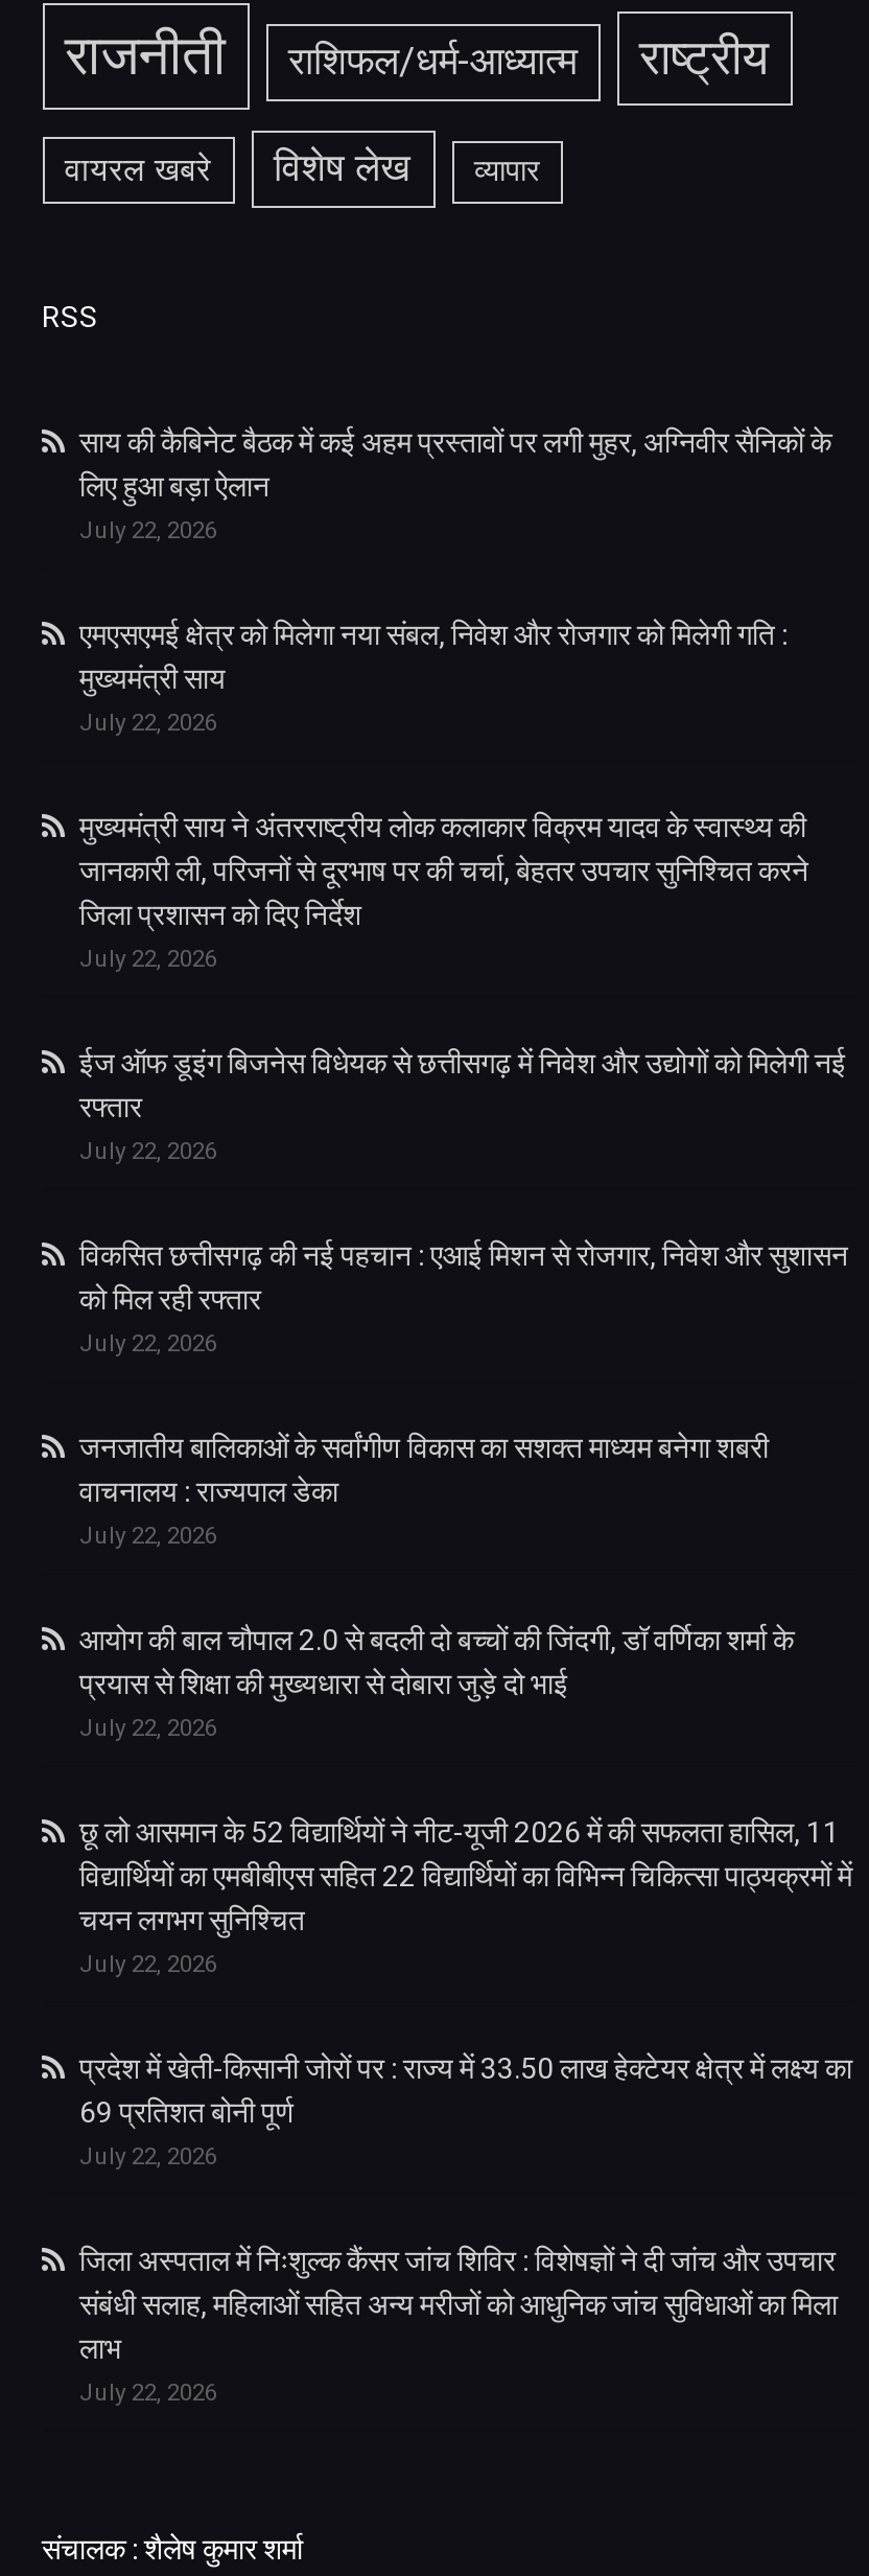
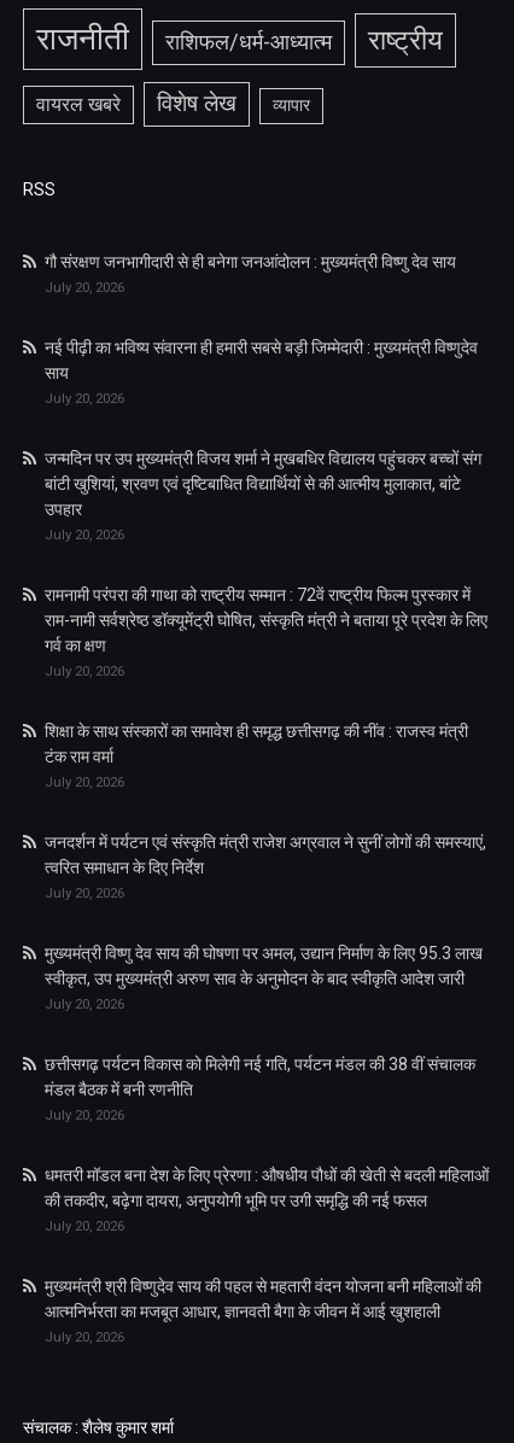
- साय की कैबिनेट बैठक में कई अहम प्रस्तावों पर लगी मुहर, अग्निवीर सैनिकों के
- लिए हुआ बड़ा ऐलान
- July 22, 2026
+ गौ संरक्षण जनभागीदारी से ही बनेगा जनआंदोलन : मुख्यमंत्री विष्णु देव साय
+ July 20, 2026

- एमएसएमई क्षेत्र को मिलेगा नया संबल, निवेश और रोजगार को मिलेगी गति :
- मुख्यमंत्री साय
- July 22, 2026
+ नई पीढ़ी का भविष्य संवारना ही हमारी सबसे बड़ी जिम्मेदारी : मुख्यमंत्री विष्णुदेव
+ साय
+ July 20, 2026

- मुख्यमंत्री साय ने अंतरराष्ट्रीय लोक कलाकार विक्रम यादव के स्वास्थ्य की
- जानकारी ली, परिजनों से दूरभाष पर की चर्चा, बेहतर उपचार सुनिश्चित करने
- जिला प्रशासन को दिए निर्देश
- July 22, 2026
+ जन्मदिन पर उप मुख्यमंत्री विजय शर्मा ने मुखबधिर विद्यालय पहुंचकर बच्चों संग
+ बांटी खुशियां, श्रवण एवं दृष्टिबाधित विद्यार्थियों से की आत्मीय मुलाकात, बांटे
+ उपहार
+ July 20, 2026

- ईज ऑफ डूइंग बिजनेस विधेयक से छत्तीसगढ़ में निवेश और उद्योगों को मिलेगी नई
- रफ्तार
- July 22, 2026
+ रामनामी परंपरा की गाथा को राष्ट्रीय सम्मान : 72वें राष्ट्रीय फिल्म पुरस्कार में
+ राम-नामी सर्वश्रेष्ठ डॉक्यूमेंट्री घोषित, संस्कृति मंत्री ने बताया पूरे प्रदेश के लिए
+ गर्व का क्षण
+ July 20, 2026

- विकसित छत्तीसगढ़ की नई पहचान : एआई मिशन से रोजगार, निवेश और सुशासन
- को मिल रही रफ्तार
- July 22, 2026
+ शिक्षा के साथ संस्कारों का समावेश ही समृद्ध छत्तीसगढ़ की नींव : राजस्व मंत्री
+ टंक राम वर्मा
+ July 20, 2026

- जनजातीय बालिकाओं के सर्वांगीण विकास का सशक्त माध्यम बनेगा शबरी
- वाचनालय : राज्यपाल डेका
- July 22, 2026
+ जनदर्शन में पर्यटन एवं संस्कृति मंत्री राजेश अग्रवाल ने सुनीं लोगों की समस्याएं,
+ त्वरित समाधान के दिए निर्देश
+ July 20, 2026

- आयोग की बाल चौपाल 2.0 से बदली दो बच्चों की जिंदगी, डॉ वर्णिका शर्मा के
- प्रयास से शिक्षा की मुख्यधारा से दोबारा जुड़े दो भाई
- July 22, 2026
+ मुख्यमंत्री विष्णु देव साय की घोषणा पर अमल, उद्यान निर्माण के लिए 95.3 लाख
+ स्वीकृत, उप मुख्यमंत्री अरुण साव के अनुमोदन के बाद स्वीकृति आदेश जारी
+ July 20, 2026

- छू लो आसमान के 52 विद्यार्थियों ने नीट-यूजी 2026 में की सफलता हासिल, 11
- विद्यार्थियों का एमबीबीएस सहित 22 विद्यार्थियों का विभिन्न चिकित्सा पाठ्यक्रमों में
- चयन लगभग सुनिश्चित
- July 22, 2026
+ छत्तीसगढ़ पर्यटन विकास को मिलेगी नई गति, पर्यटन मंडल की 38 वीं संचालक
+ मंडल बैठक में बनी रणनीति
+ July 20, 2026

- प्रदेश में खेती-किसानी जोरों पर : राज्य में 33.50 लाख हेक्टेयर क्षेत्र में लक्ष्य का
- 69 प्रतिशत बोनी पूर्ण
- July 22, 2026
+ धमतरी मॉडल बना देश के लिए प्रेरणा : औषधीय पौधों की खेती से बदली महिलाओं
+ की तकदीर, बढ़ेगा दायरा, अनुपयोगी भूमि पर उगी समृद्धि की नई फसल
+ July 20, 2026

- जिला अस्पताल में निःशुल्क कैंसर जांच शिविर : विशेषज्ञों ने दी जांच और उपचार
- संबंधी सलाह, महिलाओं सहित अन्य मरीजों को आधुनिक जांच सुविधाओं का मिला
- लाभ
- July 22, 2026
+ मुख्यमंत्री श्री विष्णुदेव साय की पहल से महतारी वंदन योजना बनी महिलाओं की
+ आत्मनिर्भरता का मजबूत आधार, ज्ञानवती बैगा के जीवन में आई खुशहाली
+ July 20, 2026
